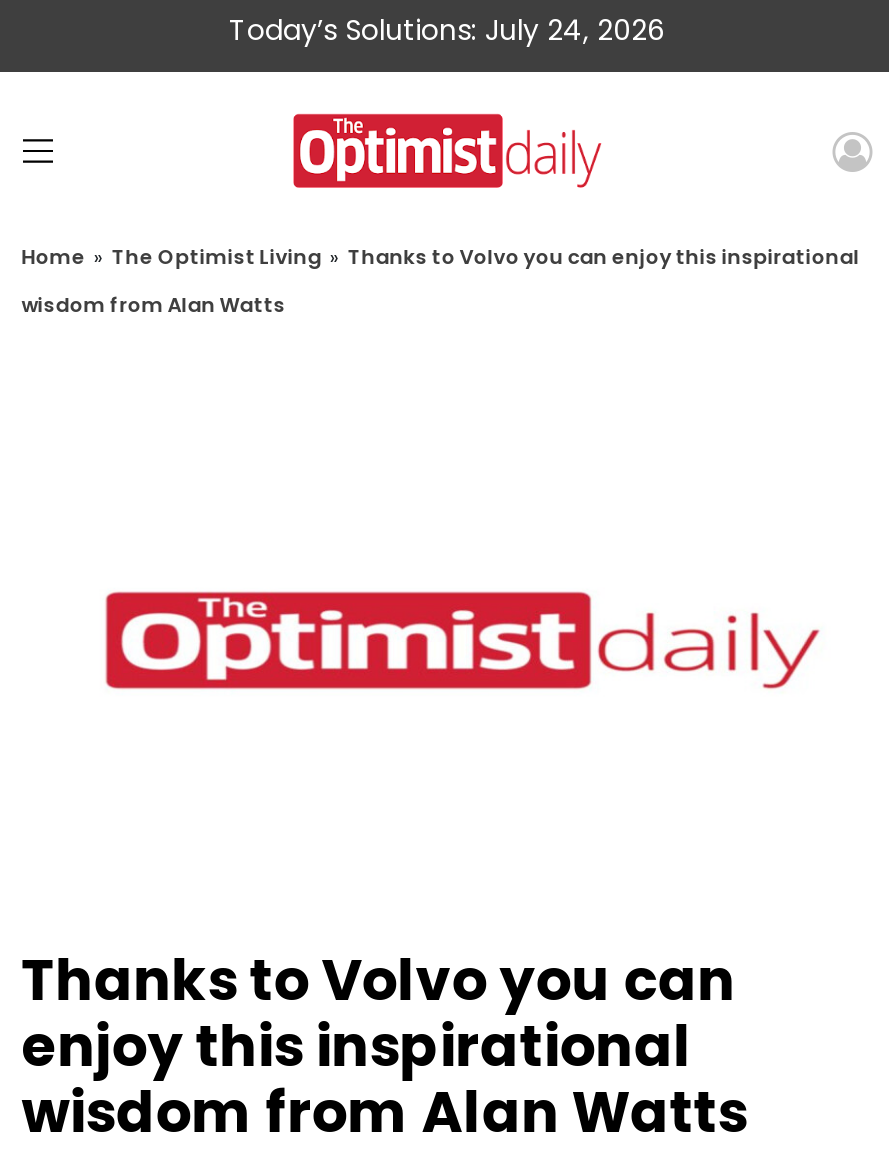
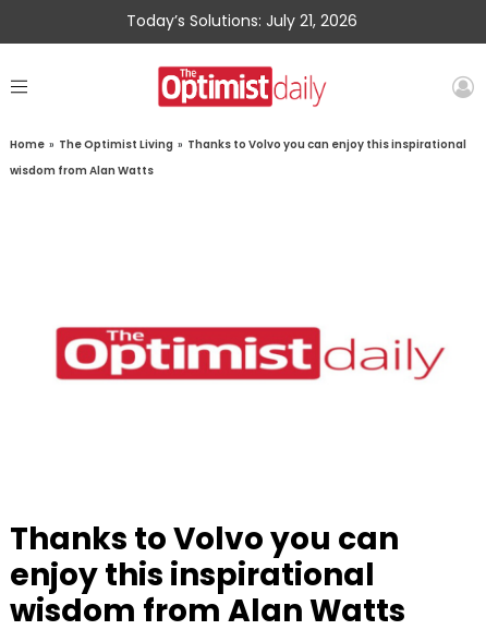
- Today’s Solutions: July 24, 2026
+ Today’s Solutions: July 21, 2026
